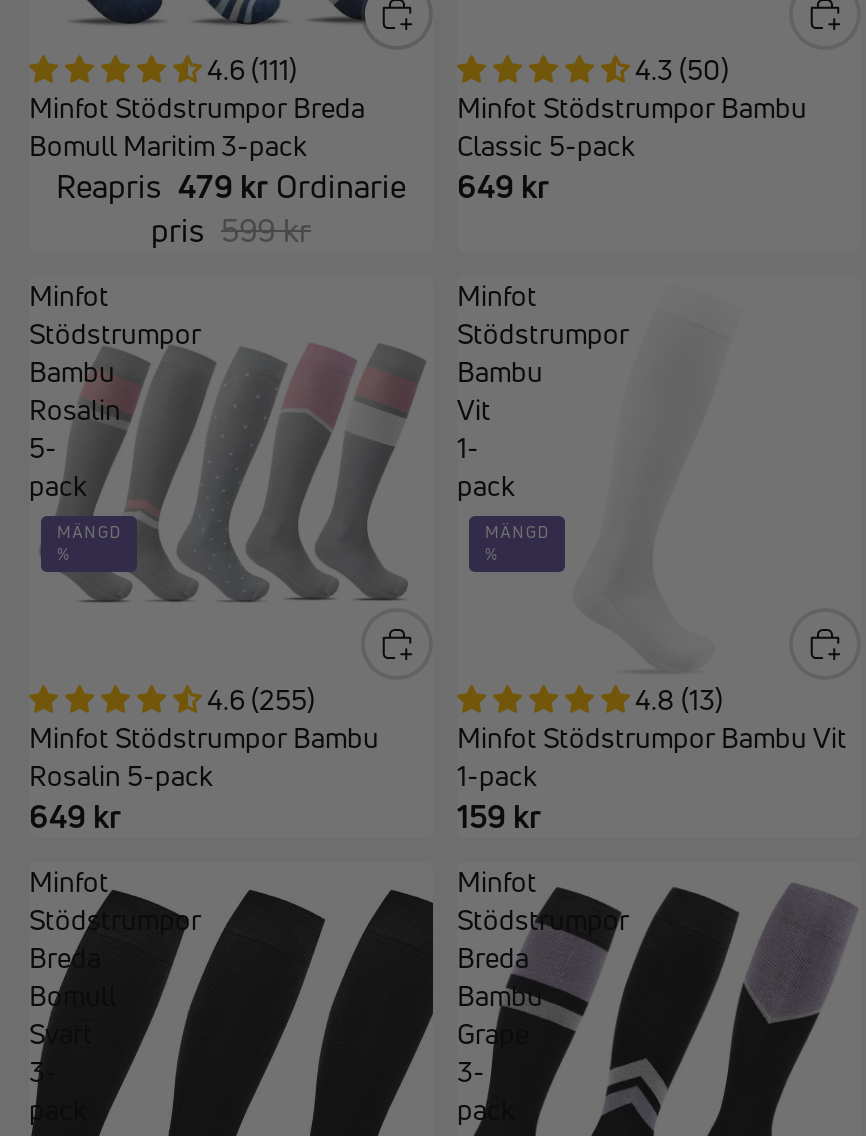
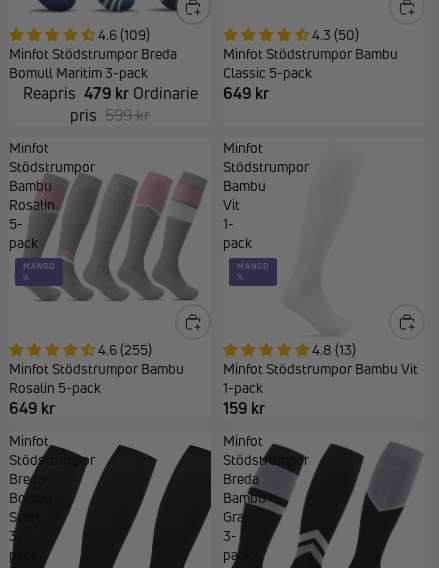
- 4.6 (111)
+ 4.6 (109)
